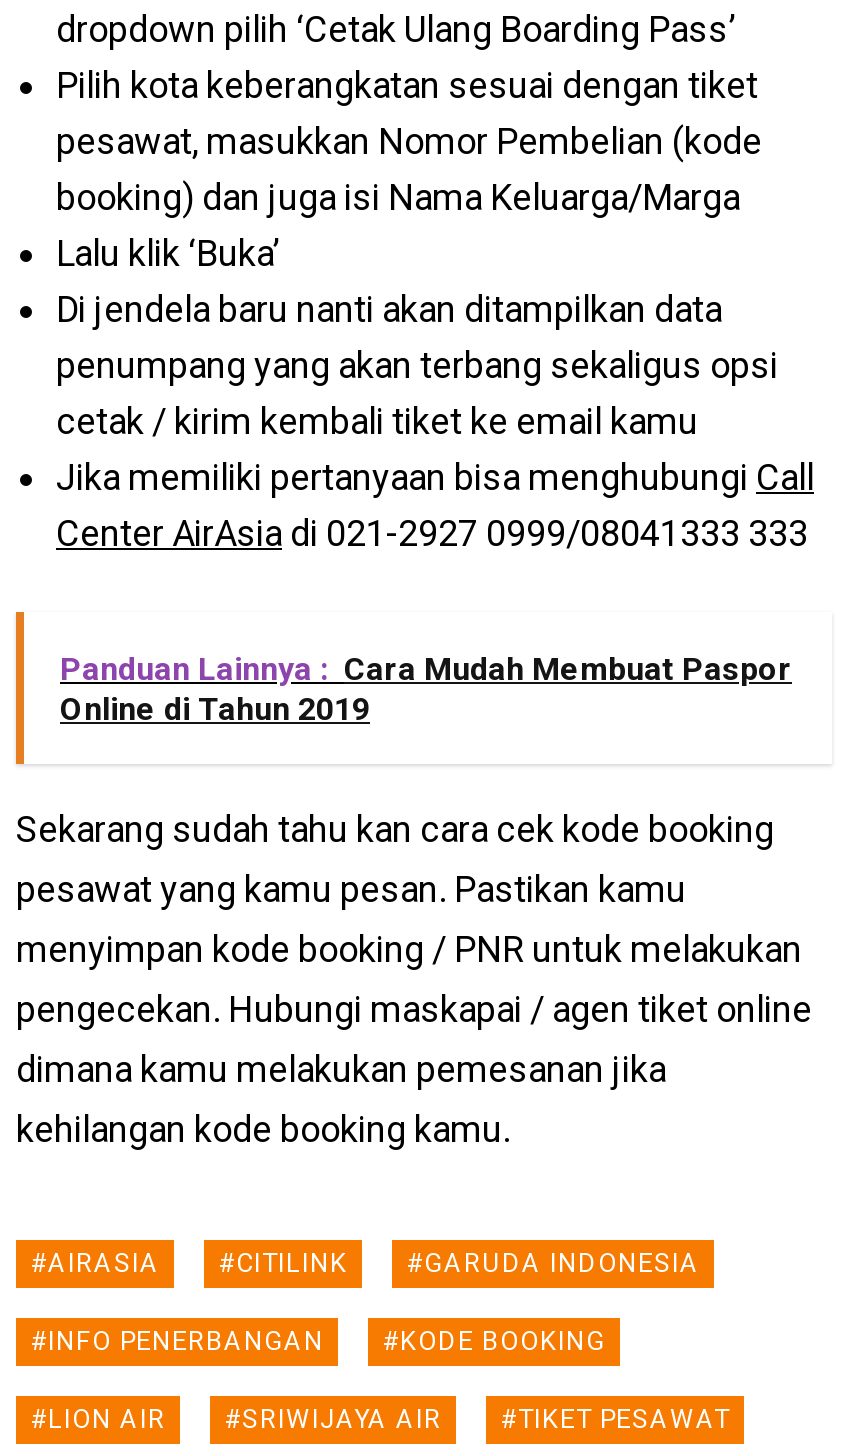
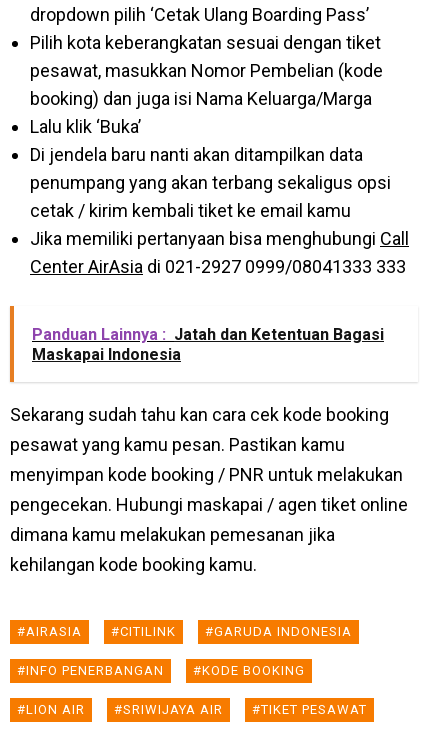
- Panduan Lainnya : Cara Mudah Membuat Paspor
- Online di Tahun 2019
+ Panduan Lainnya : Jatah dan Ketentuan Bagasi
+ Maskapai Indonesia
